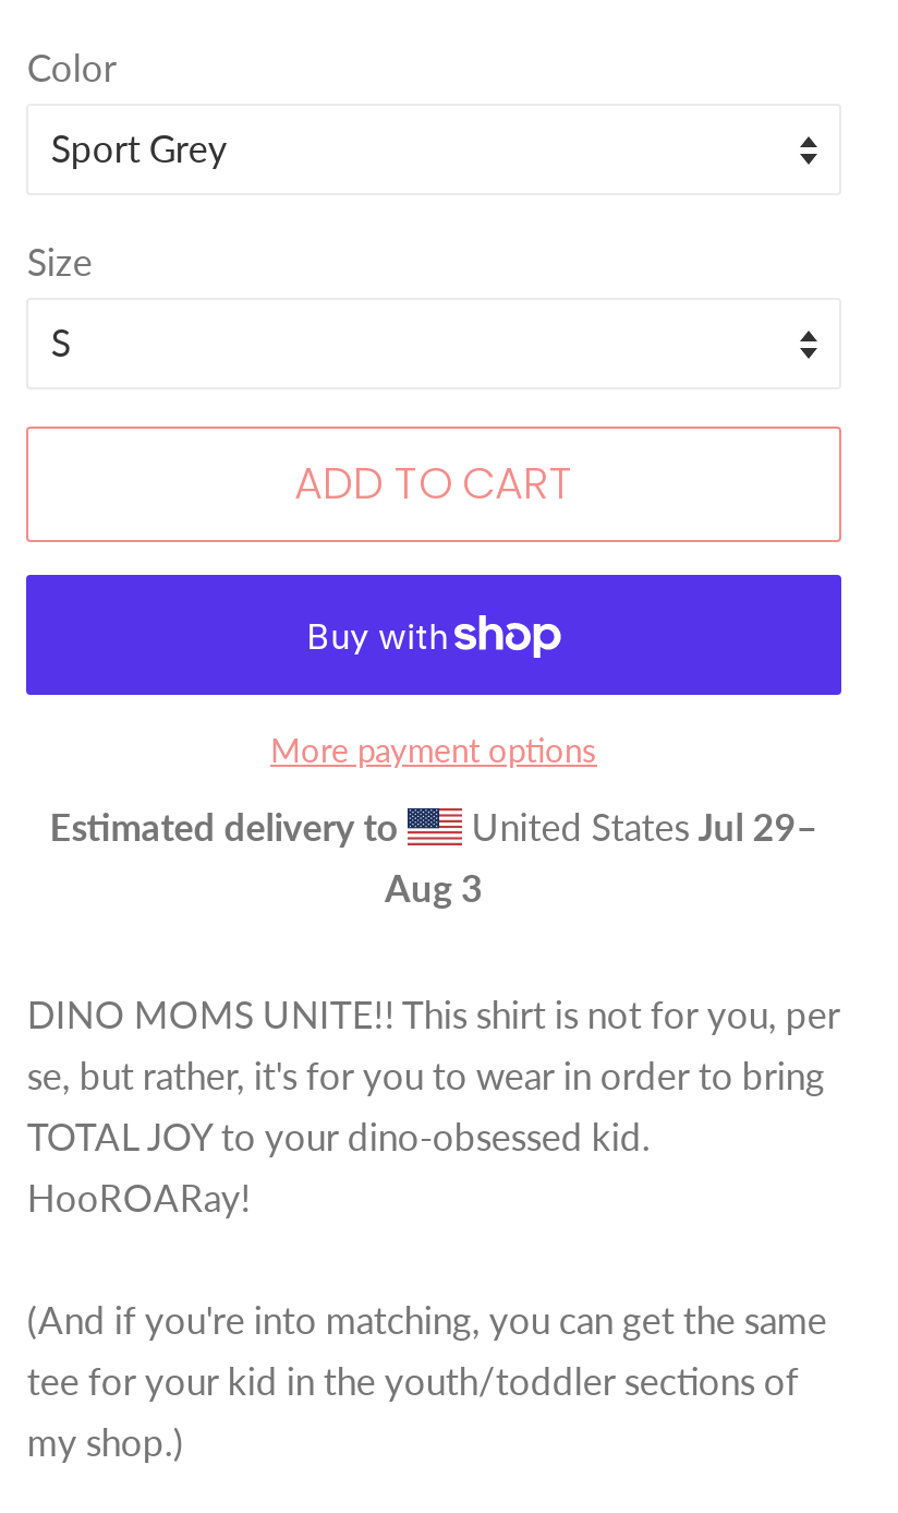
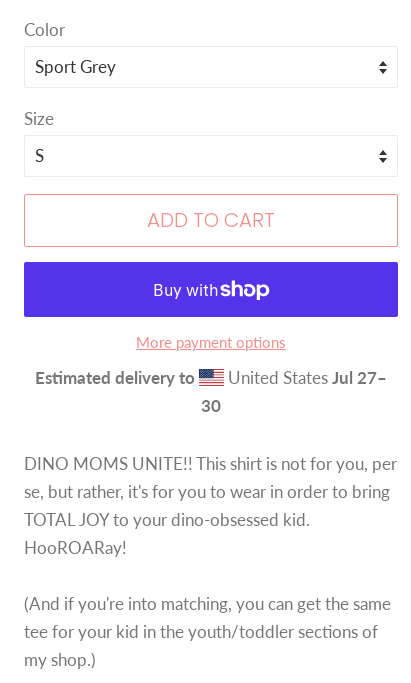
- United States Jul 29–
- Aug 3
+ United States Jul 27–
+ 30
